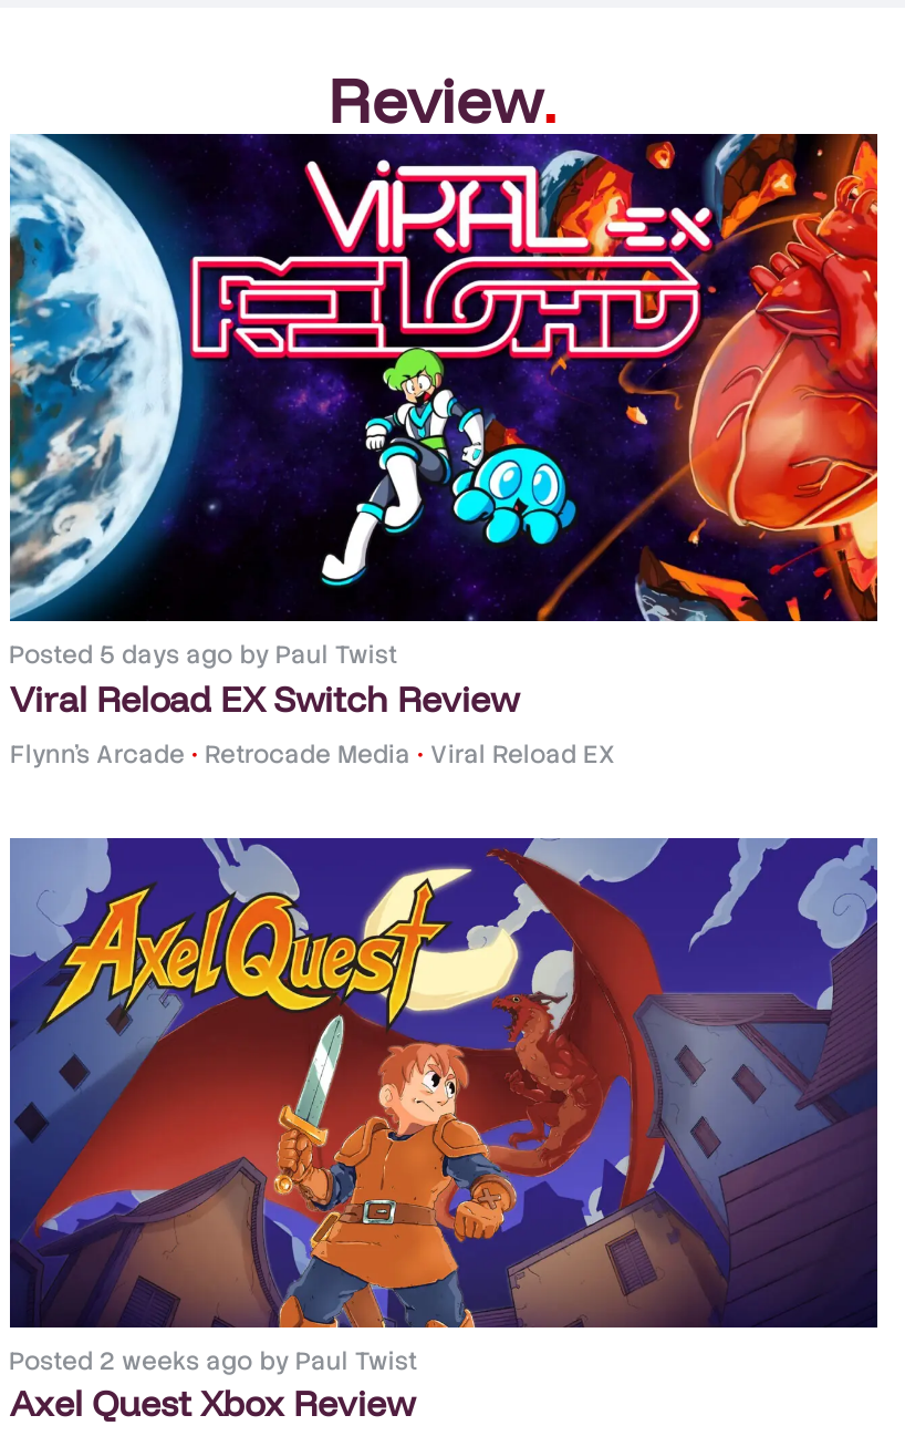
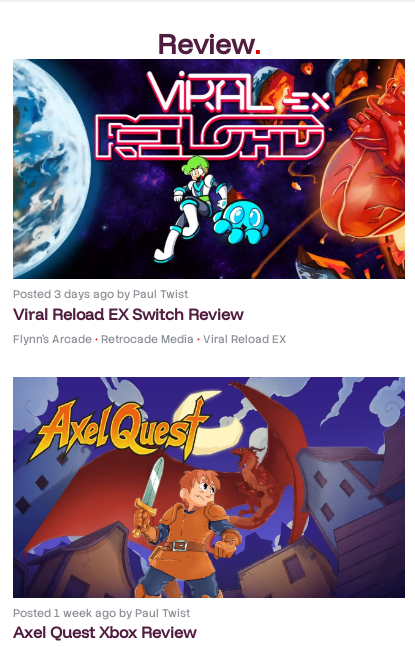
- Posted 5 days ago by Paul Twist
+ Posted 3 days ago by Paul Twist

- Posted 2 weeks ago by Paul Twist
+ Posted 1 week ago by Paul Twist
